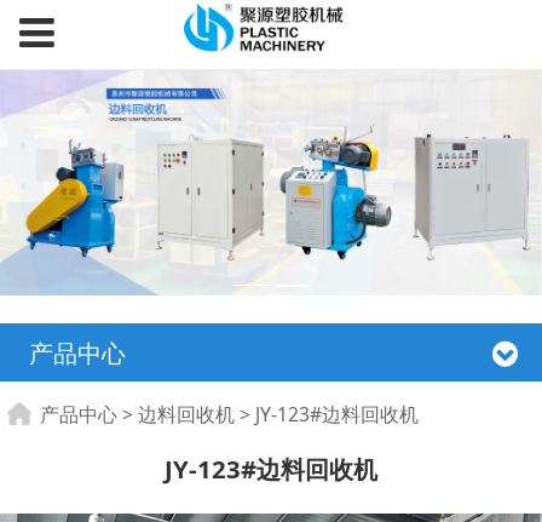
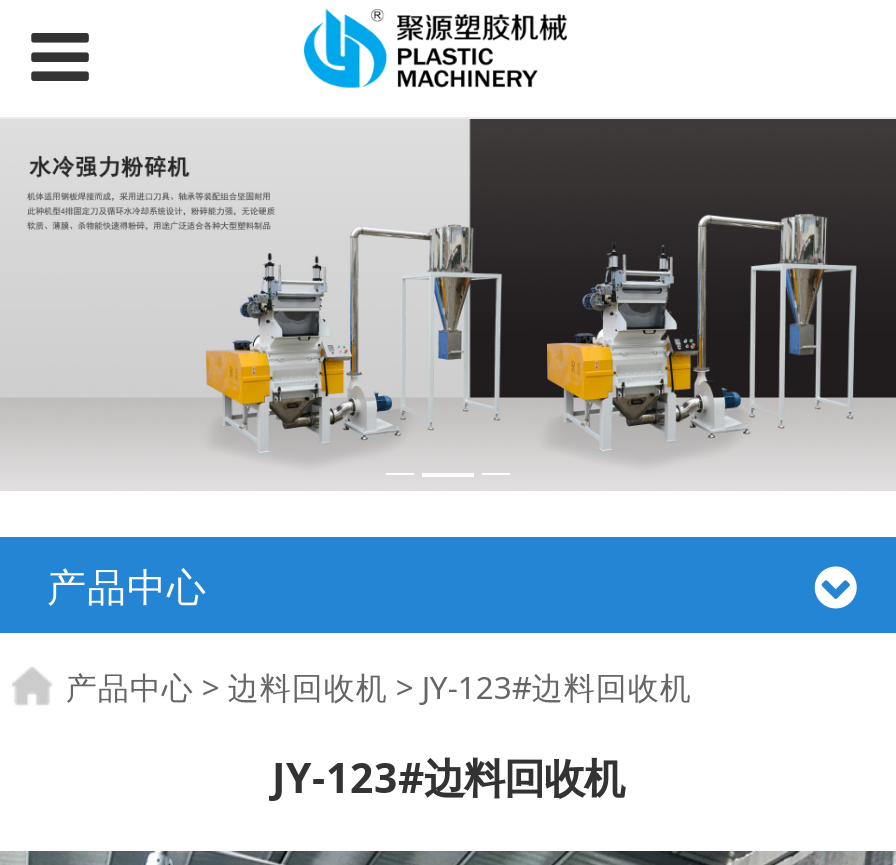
- [image]
+ [image]
